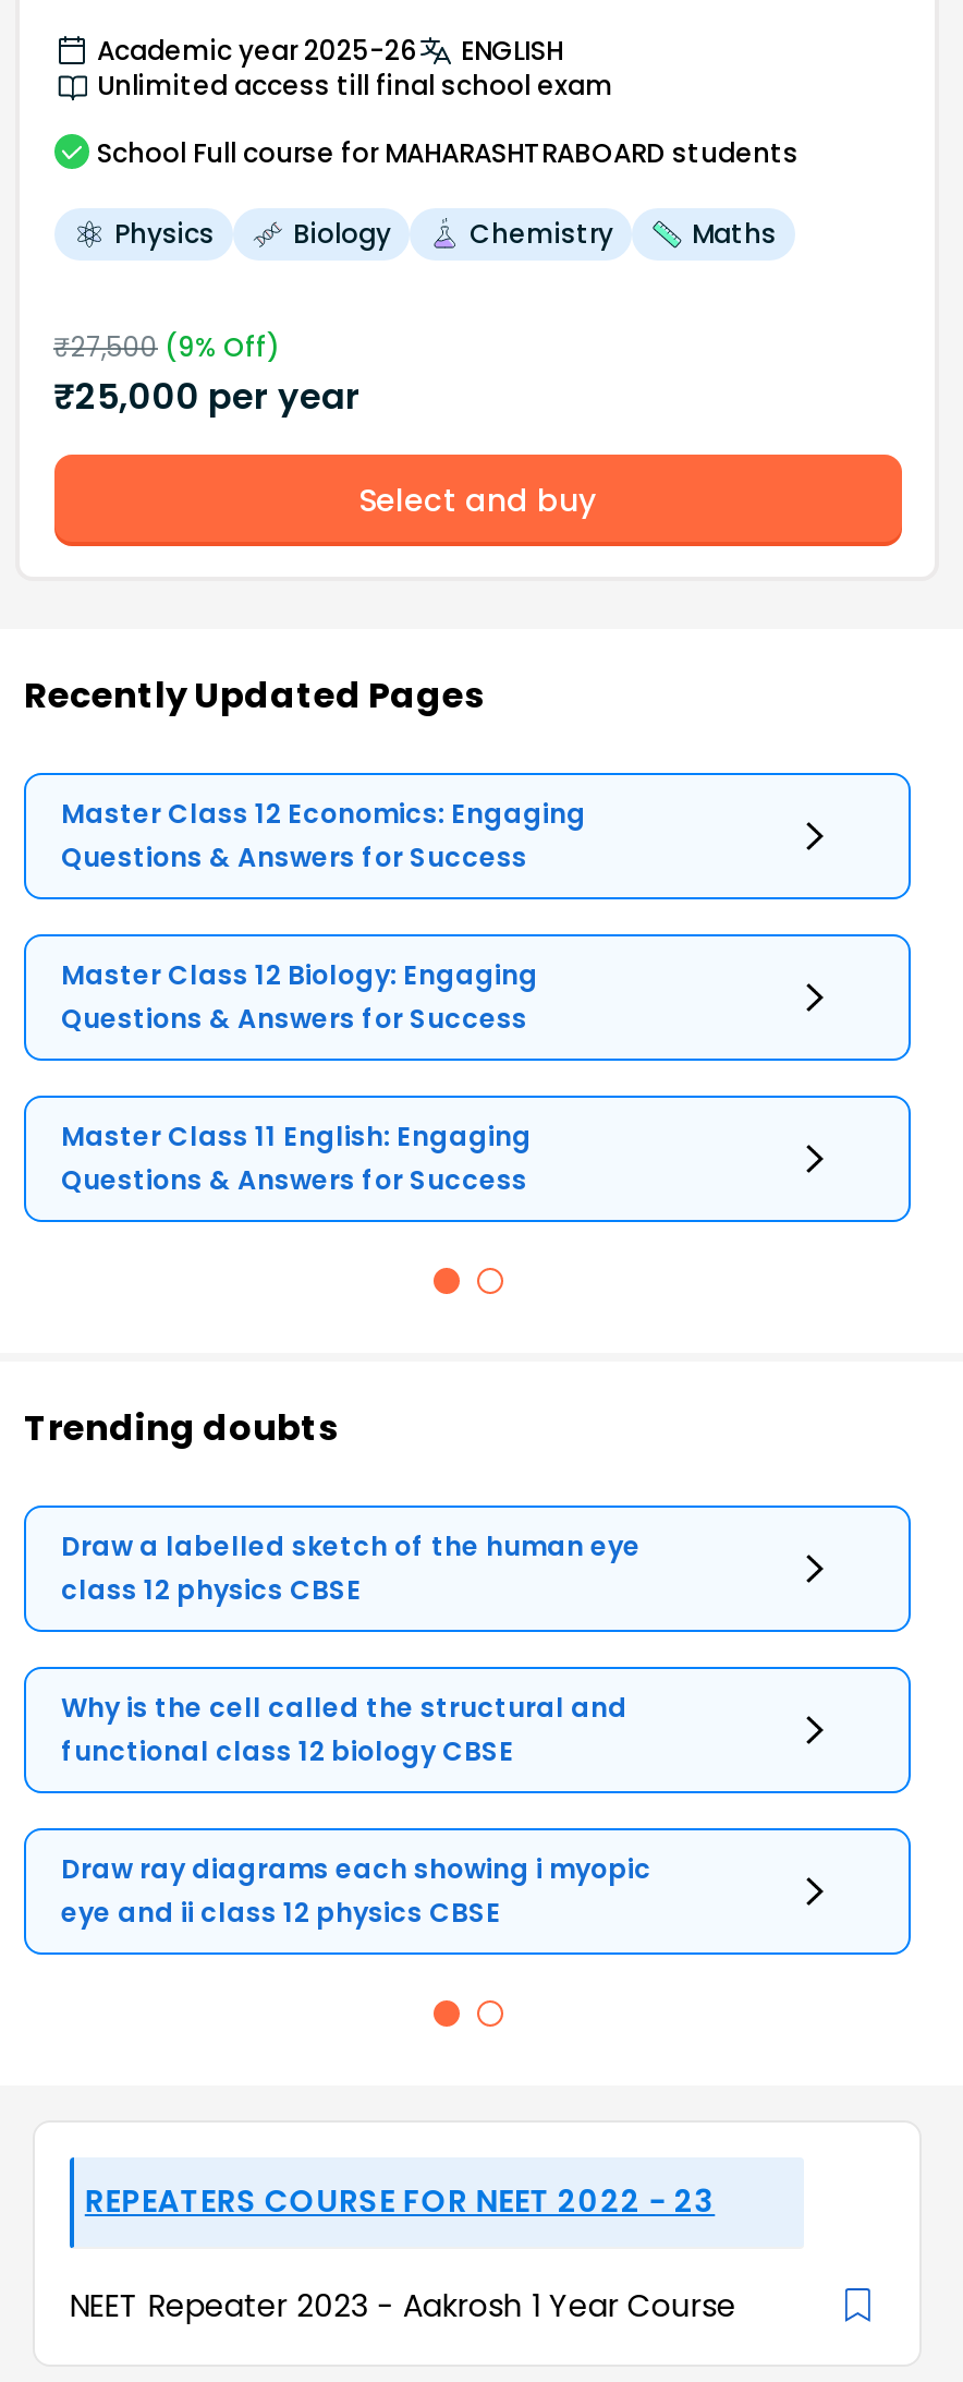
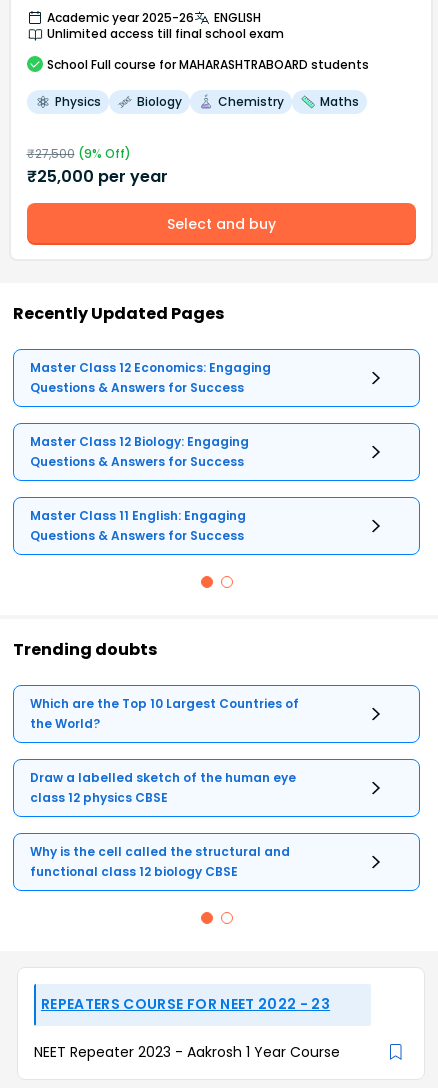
+ Which are the Top 10 Largest Countries of
+ the World?

moved down: Draw a labelled sketch of the human eye | class 12 physics CBSE | Why is the cell called the structural and | functional class 12 biology CBSE

- Draw ray diagrams each showing i myopic
- eye and ii class 12 physics CBSE
